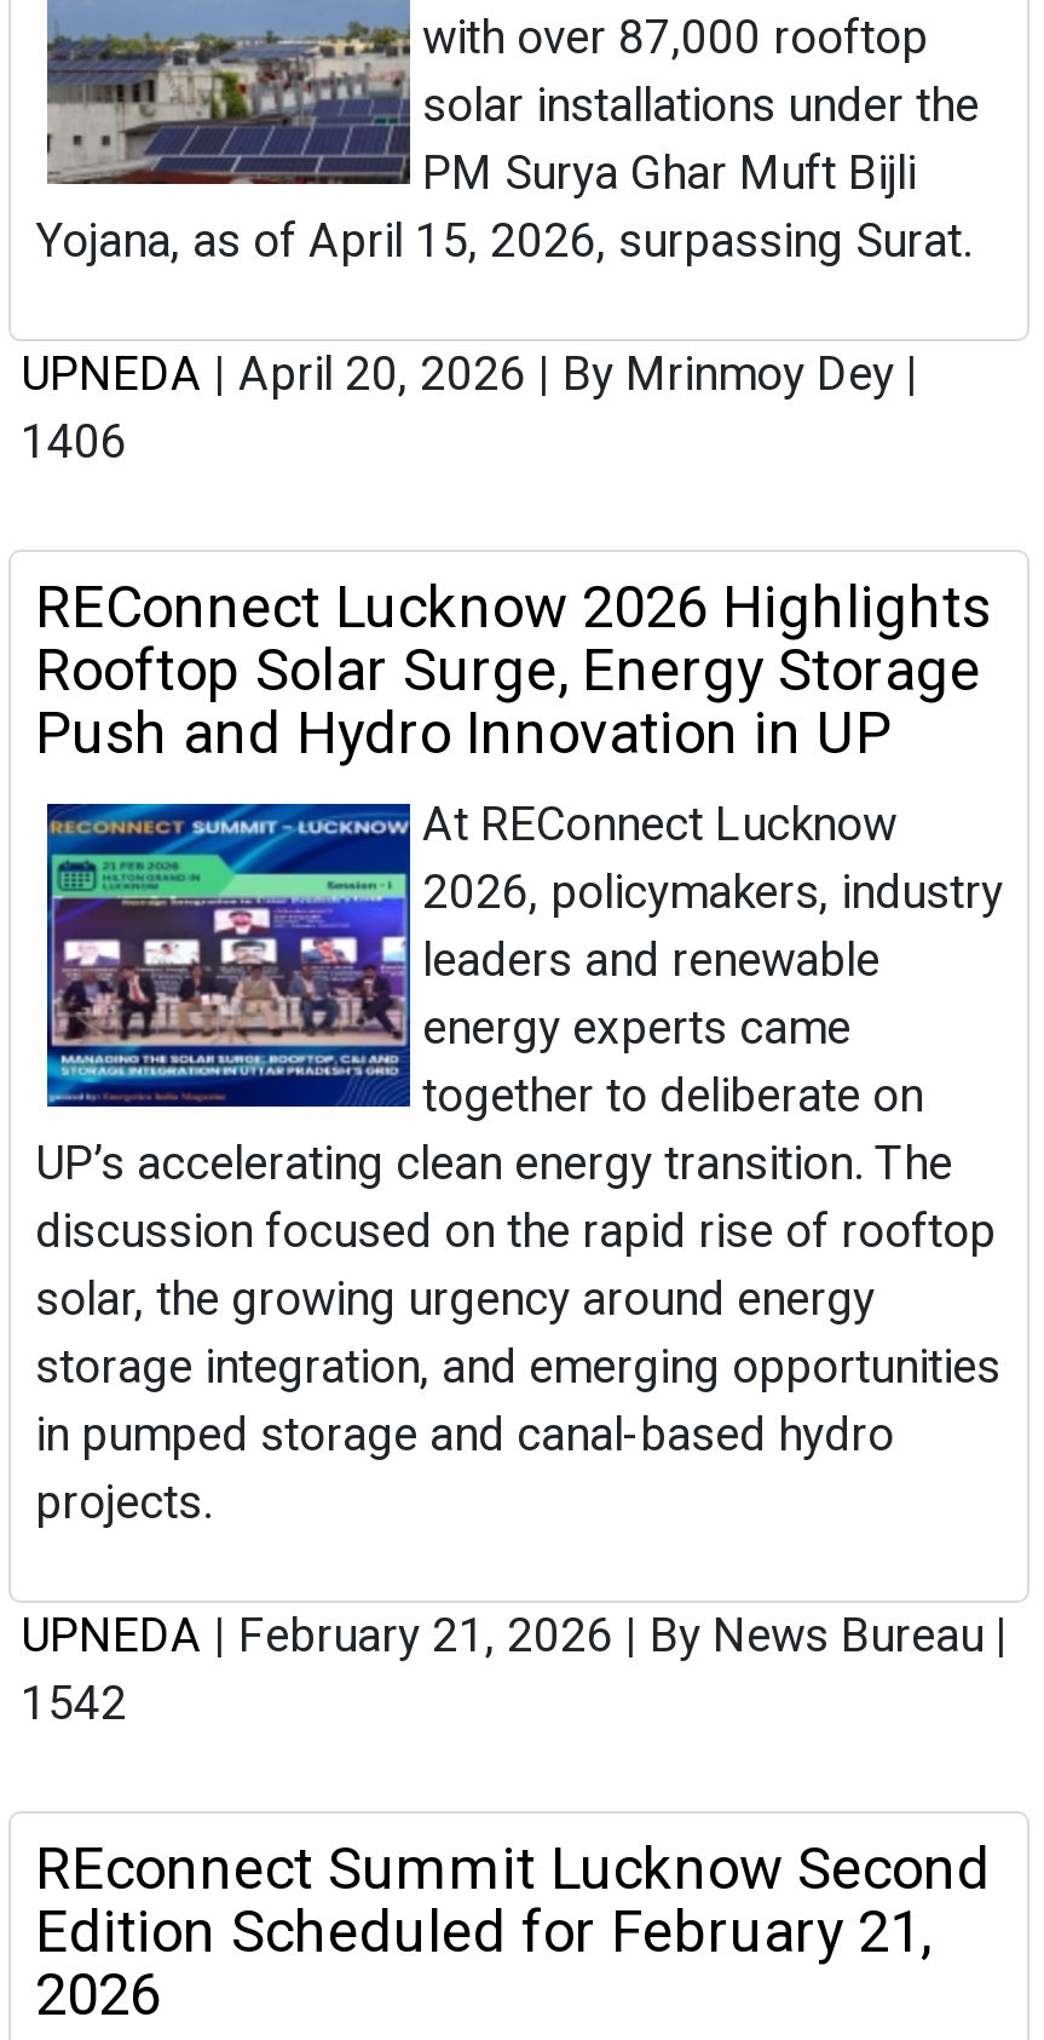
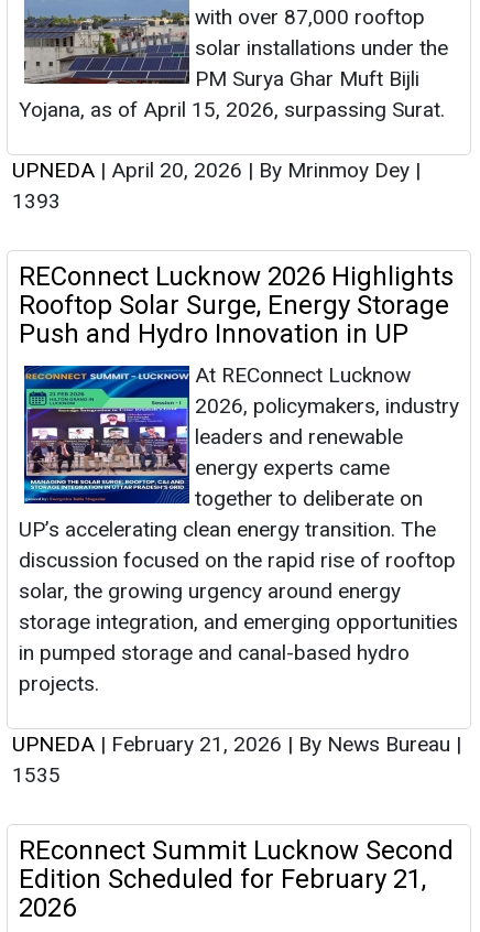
- 1406
+ 1393

- 1542
+ 1535
